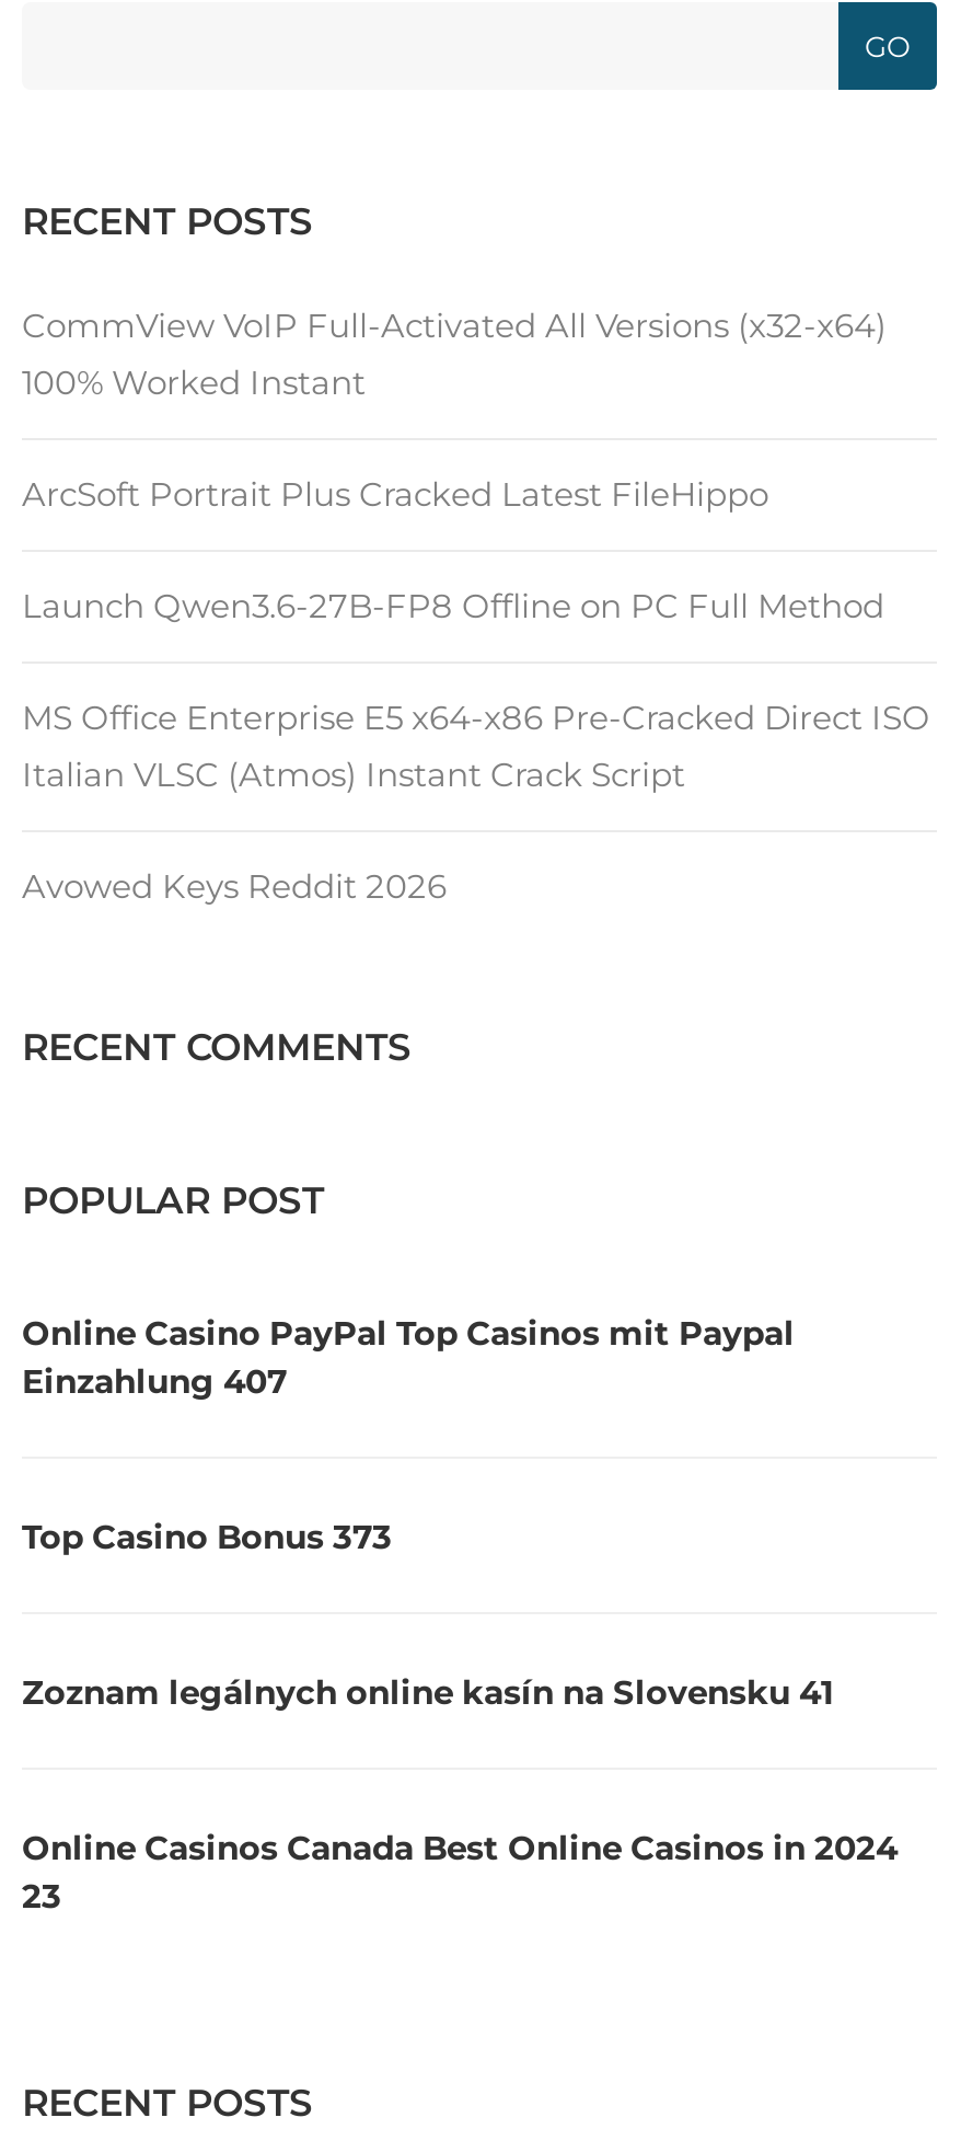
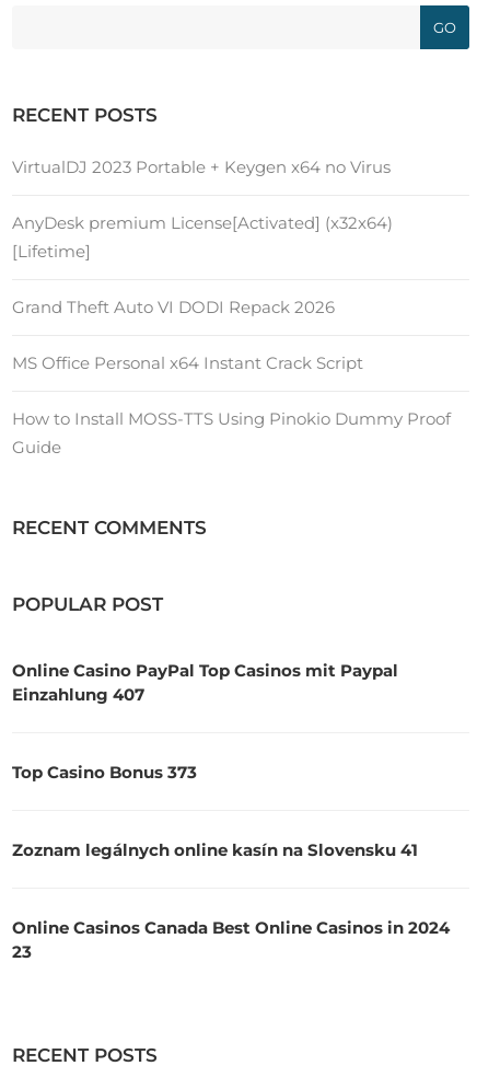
- CommView VoIP Full-Activated All Versions (x32-x64)
- 100% Worked Instant
+ VirtualDJ 2023 Portable + Keygen x64 no Virus

- ArcSoft Portrait Plus Cracked Latest FileHippo
+ AnyDesk premium License[Activated] (x32x64)
+ [Lifetime]

- Launch Qwen3.6-27B-FP8 Offline on PC Full Method
+ Grand Theft Auto VI DODI Repack 2026

- MS Office Enterprise E5 x64-x86 Pre-Cracked Direct ISO
- Italian VLSC (Atmos) Instant Crack Script
+ MS Office Personal x64 Instant Crack Script

- Avowed Keys Reddit 2026
+ How to Install MOSS-TTS Using Pinokio Dummy Proof
+ Guide
